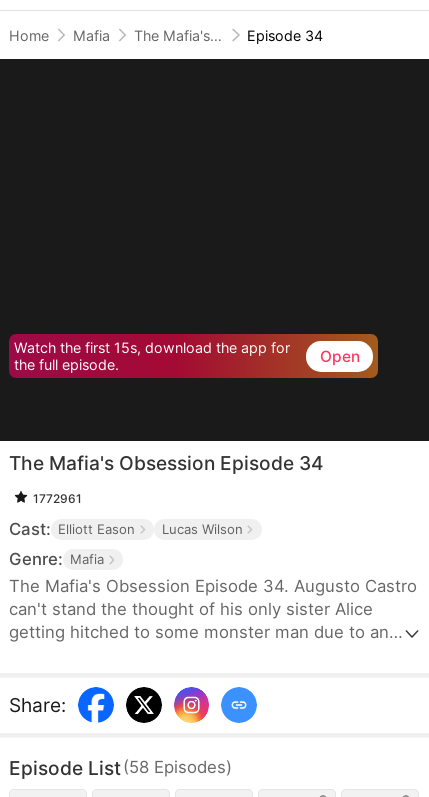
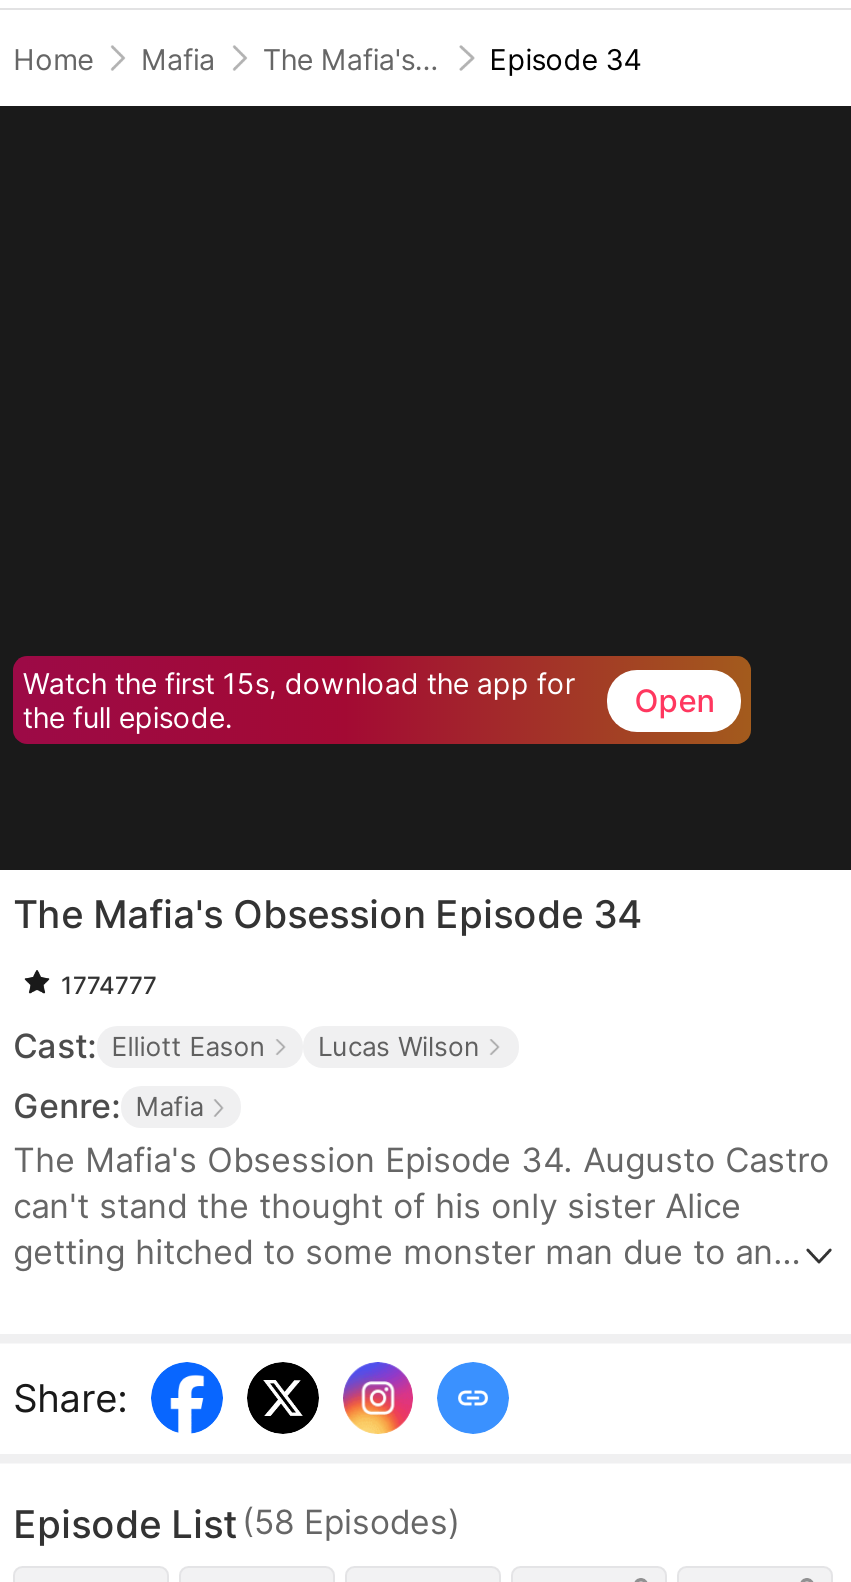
- 1772961
+ 1774777
